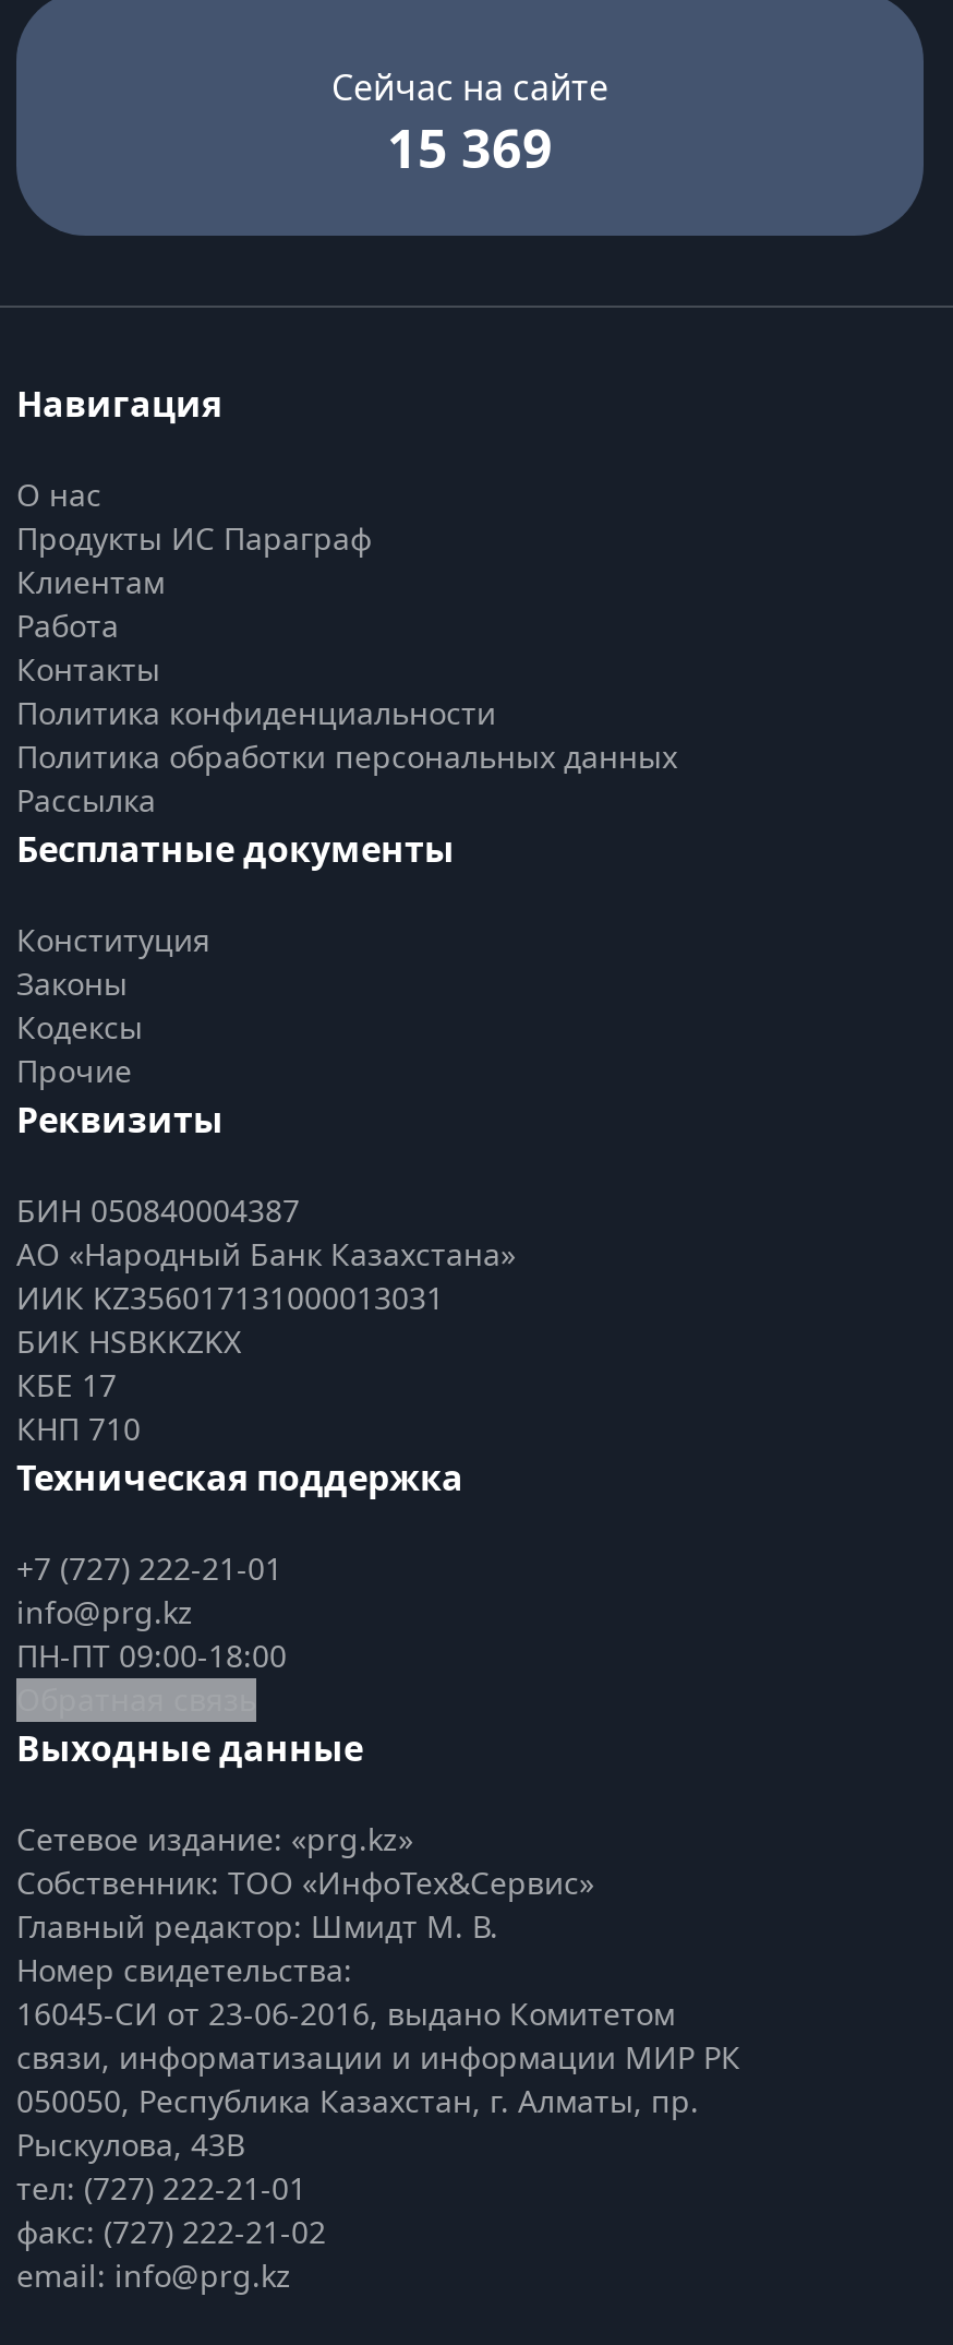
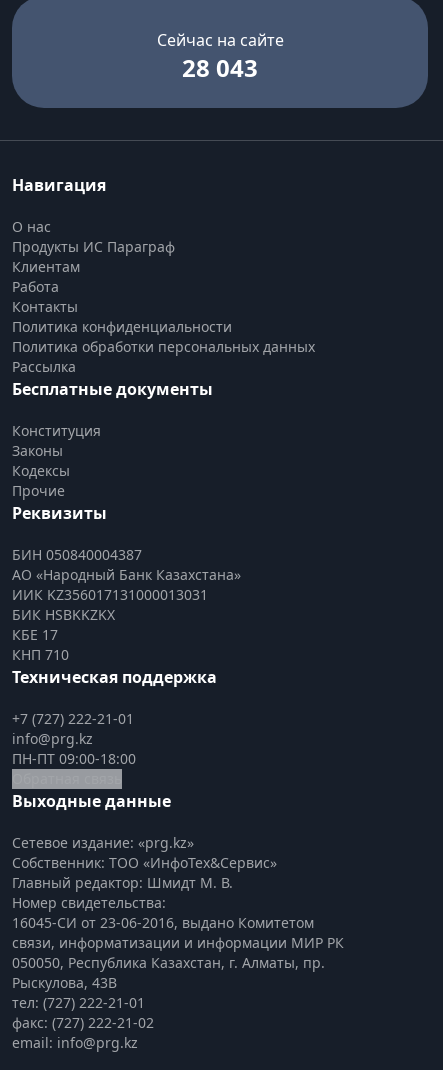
- 15 369
+ 28 043
